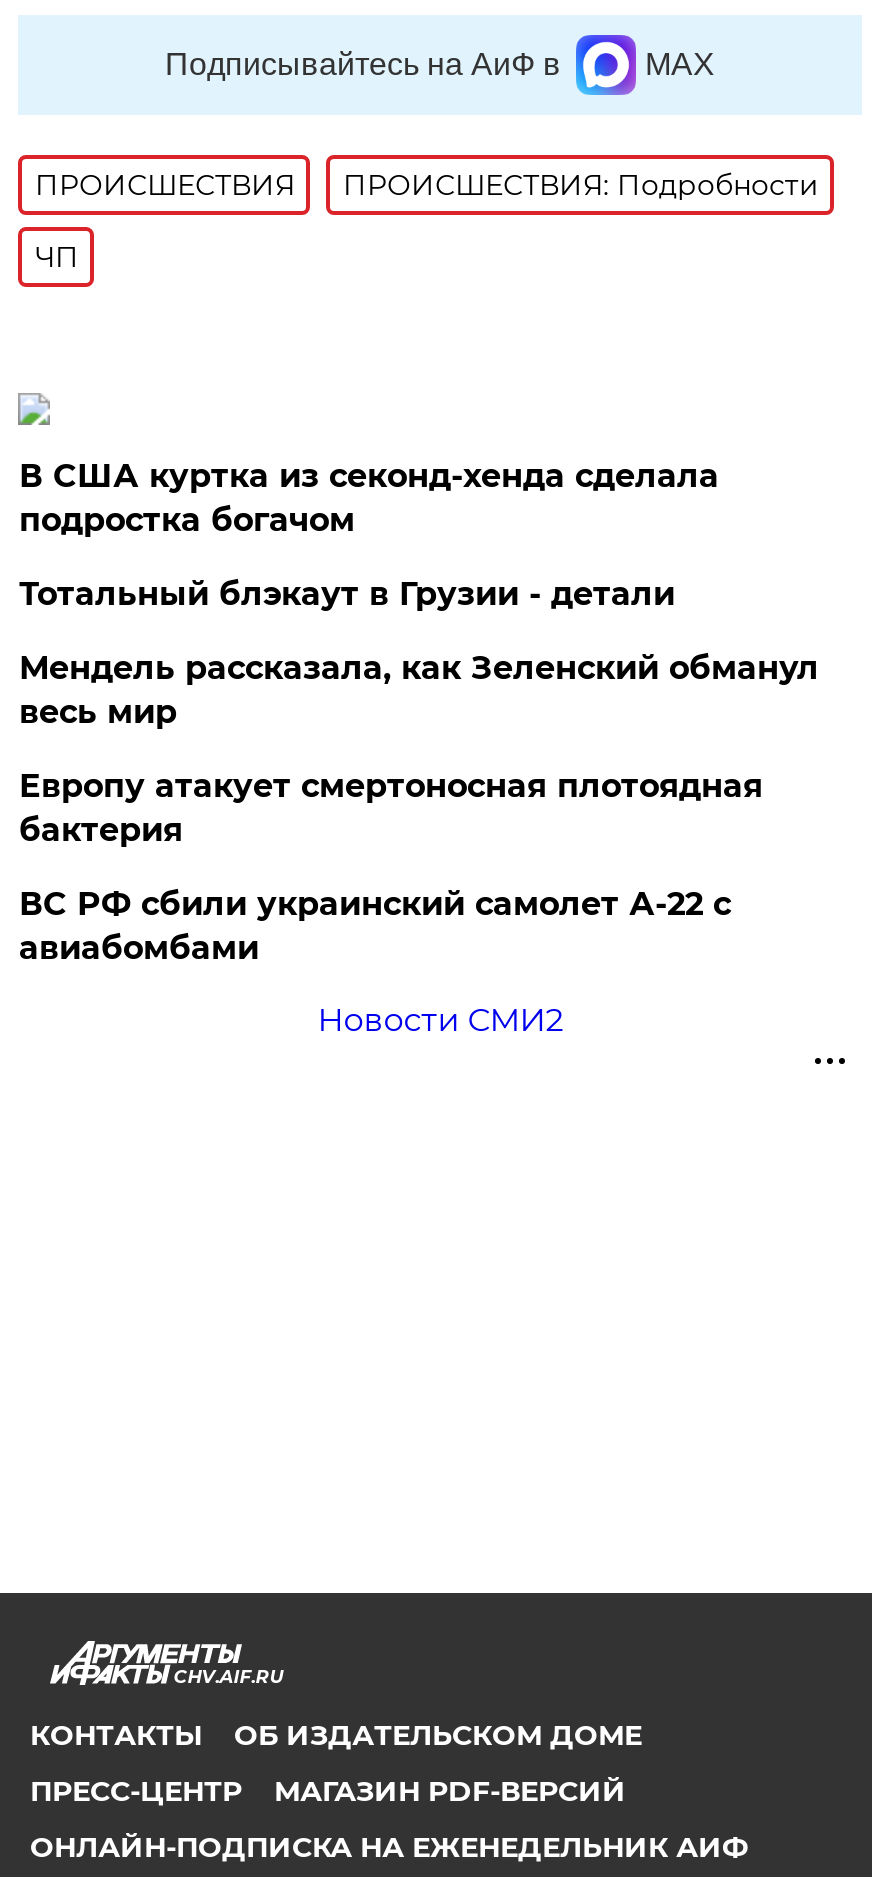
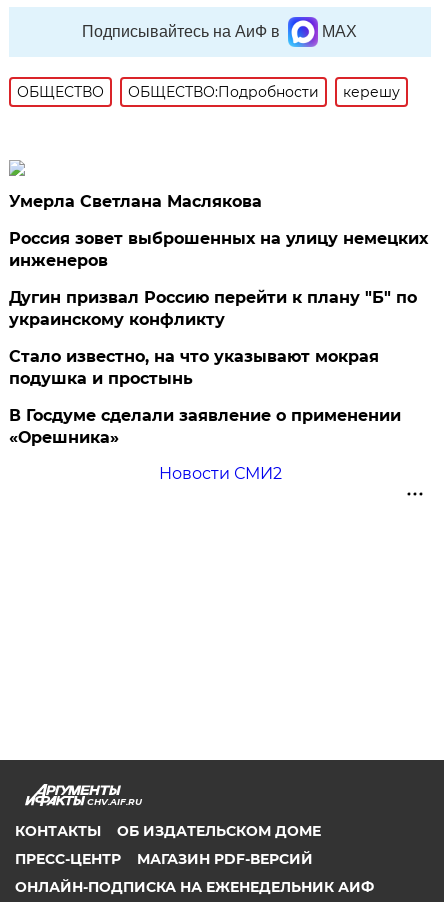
- ПРОИСШЕСТВИЯ
- ПРОИСШЕСТВИЯ: Подробности
- ЧП
+ ОБЩЕСТВО
+ ОБЩЕСТВО:Подробности
+ керешу

- В США куртка из секонд-хенда сделала
- подростка богачом
- Тотальный блэкаут в Грузии - детали
- Мендель рассказала, как Зеленский обманул
- весь мир
- Европу атакует смертоносная плотоядная
- бактерия
- ВС РФ сбили украинский самолет А-22 с
- авиабомбами
+ Умерла Светлана Маслякова
+ Россия зовет выброшенных на улицу немецких
+ инженеров
+ Дугин призвал Россию перейти к плану "Б" по
+ украинскому конфликту
+ Стало известно, на что указывают мокрая
+ подушка и простынь
+ В Госдуме сделали заявление о применении
+ «Орешника»
